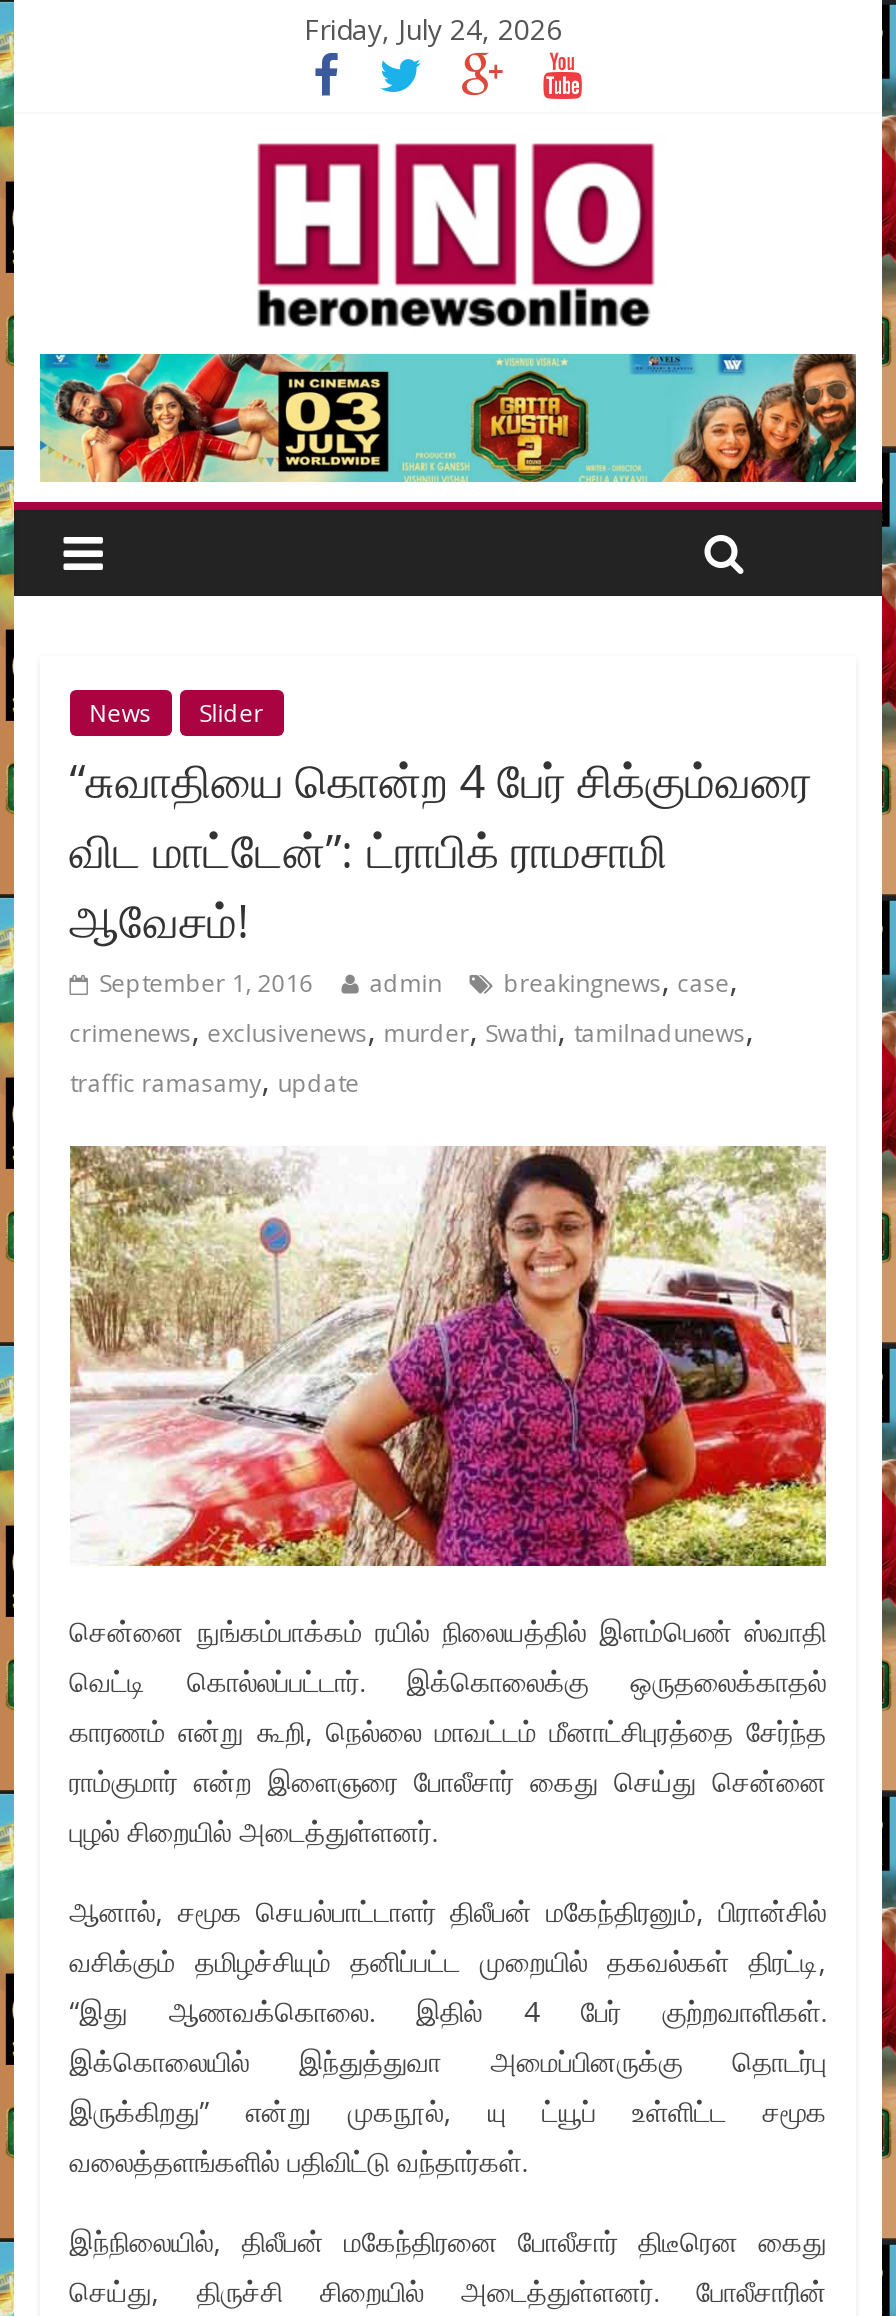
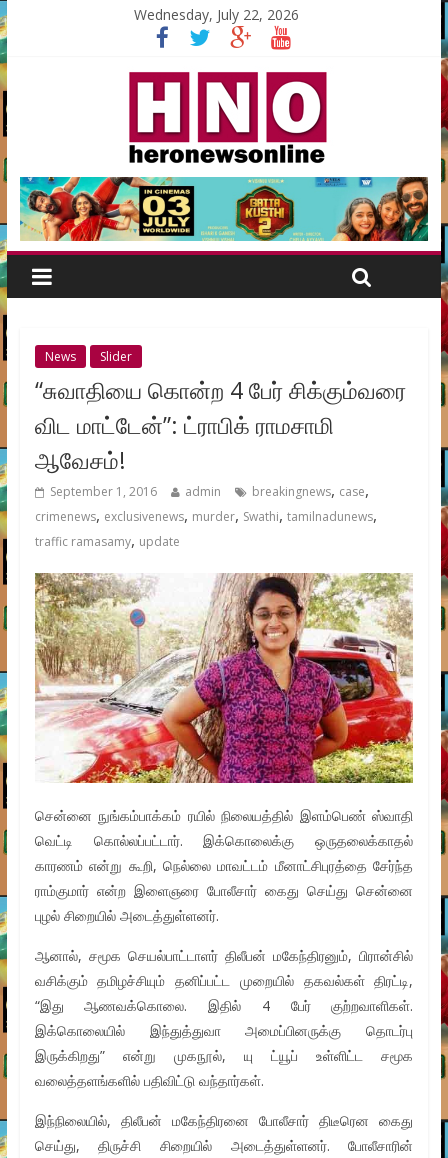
- Friday, July 24, 2026
+ Wednesday, July 22, 2026
